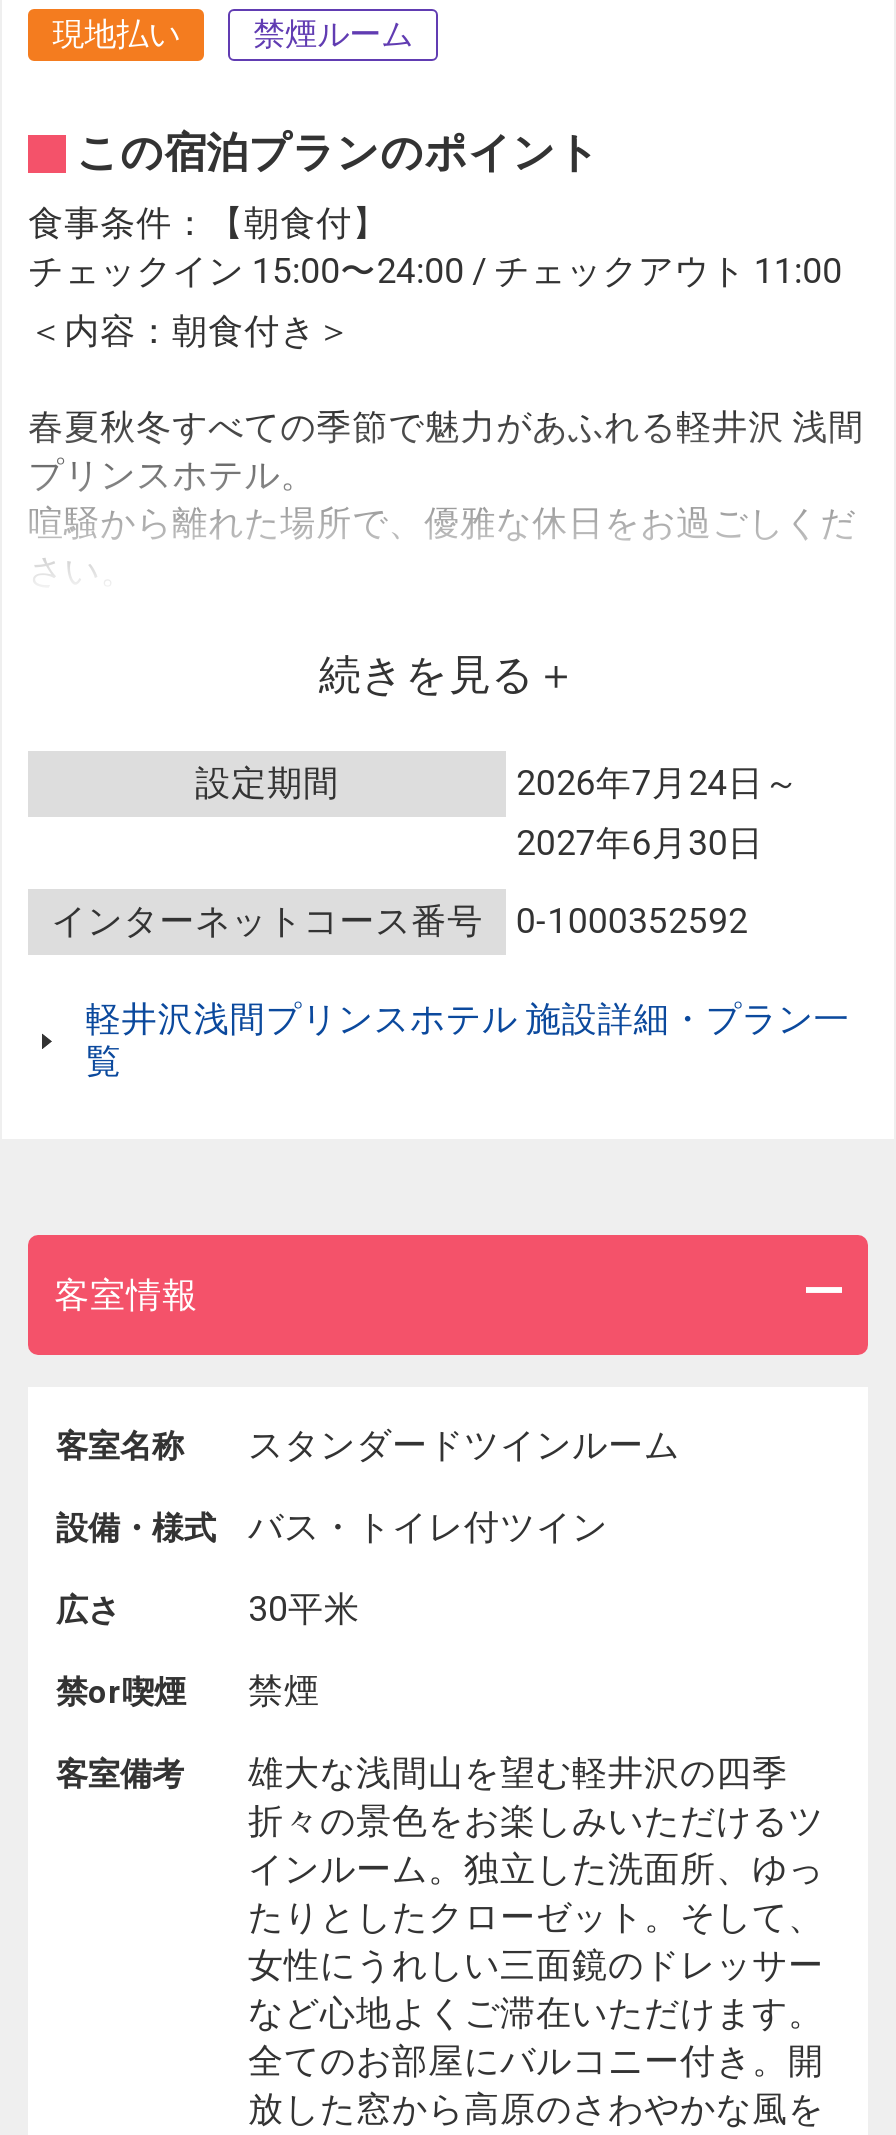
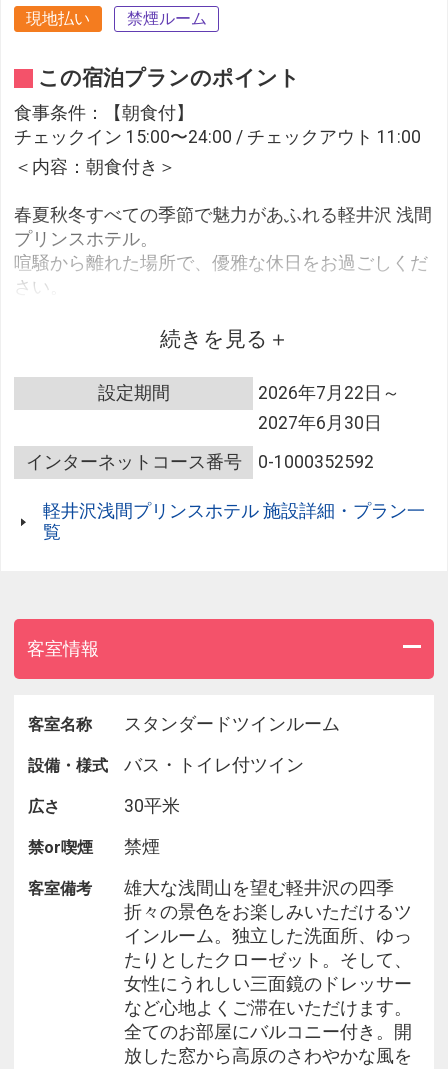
- 2026年7月24日～
+ 2026年7月22日～
